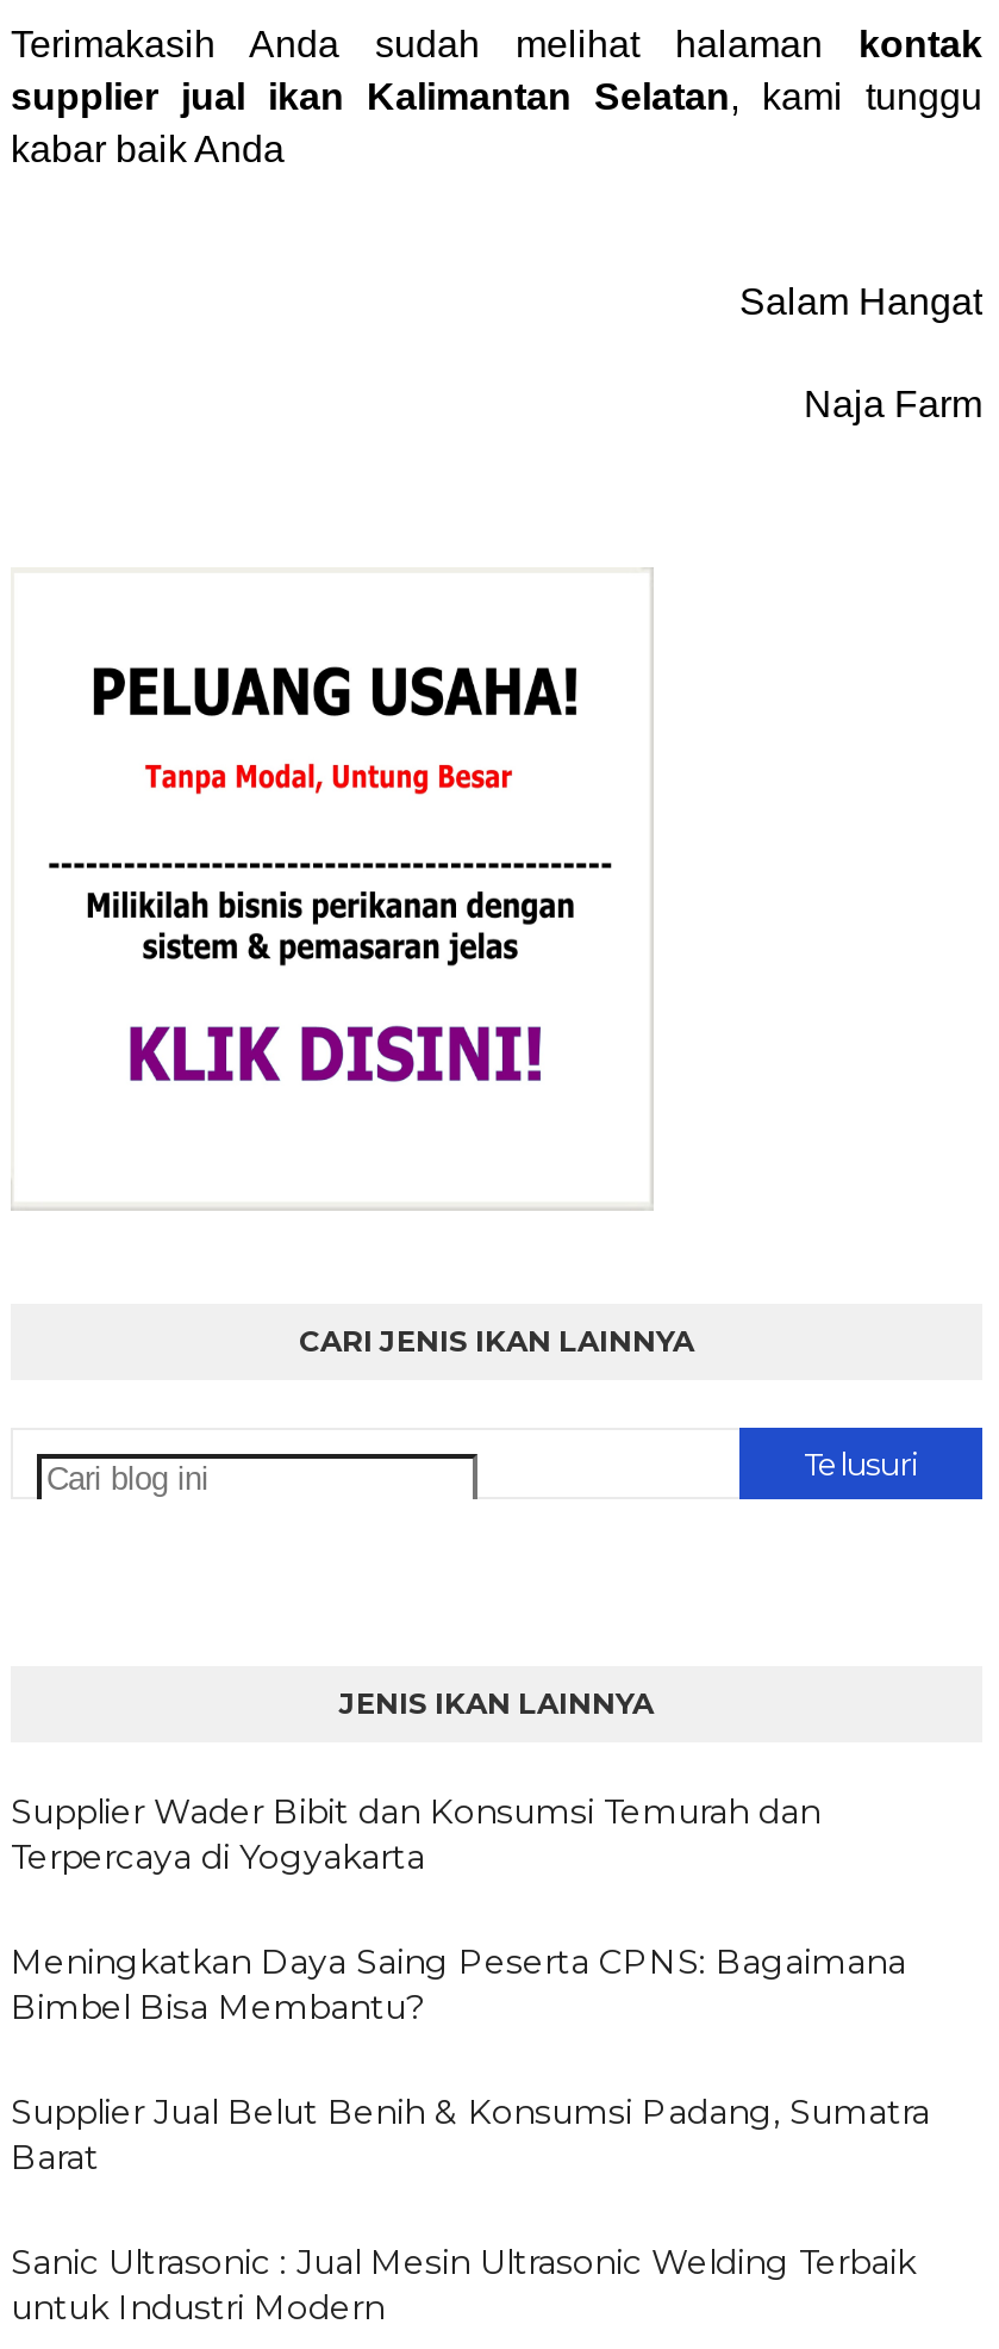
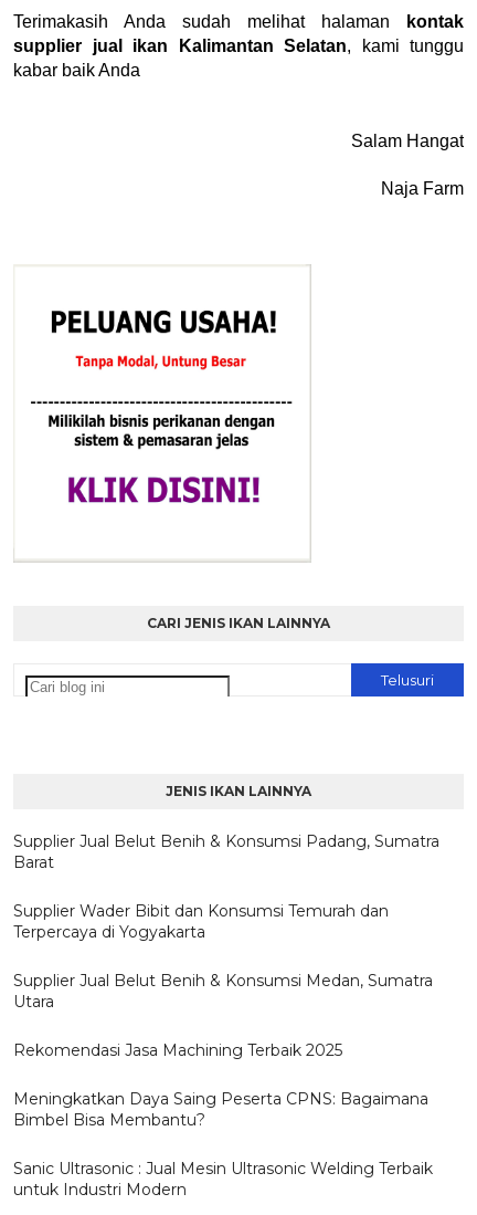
moved down: Supplier Wader Bibit dan Konsumsi Temurah dan | Terpercaya di Yogyakarta

moved down: Meningkatkan Daya Saing Peserta CPNS: Bagaimana | Bimbel Bisa Membantu?

moved up: Supplier Jual Belut Benih & Konsumsi Padang, Sumatra | Barat

+ Supplier Jual Belut Benih & Konsumsi Medan, Sumatra
+ Utara
+ Rekomendasi Jasa Machining Terbaik 2025
